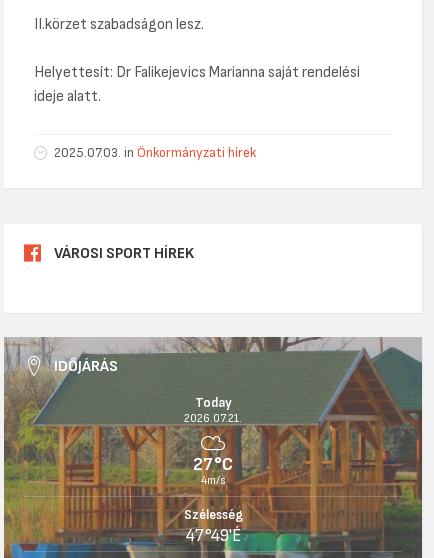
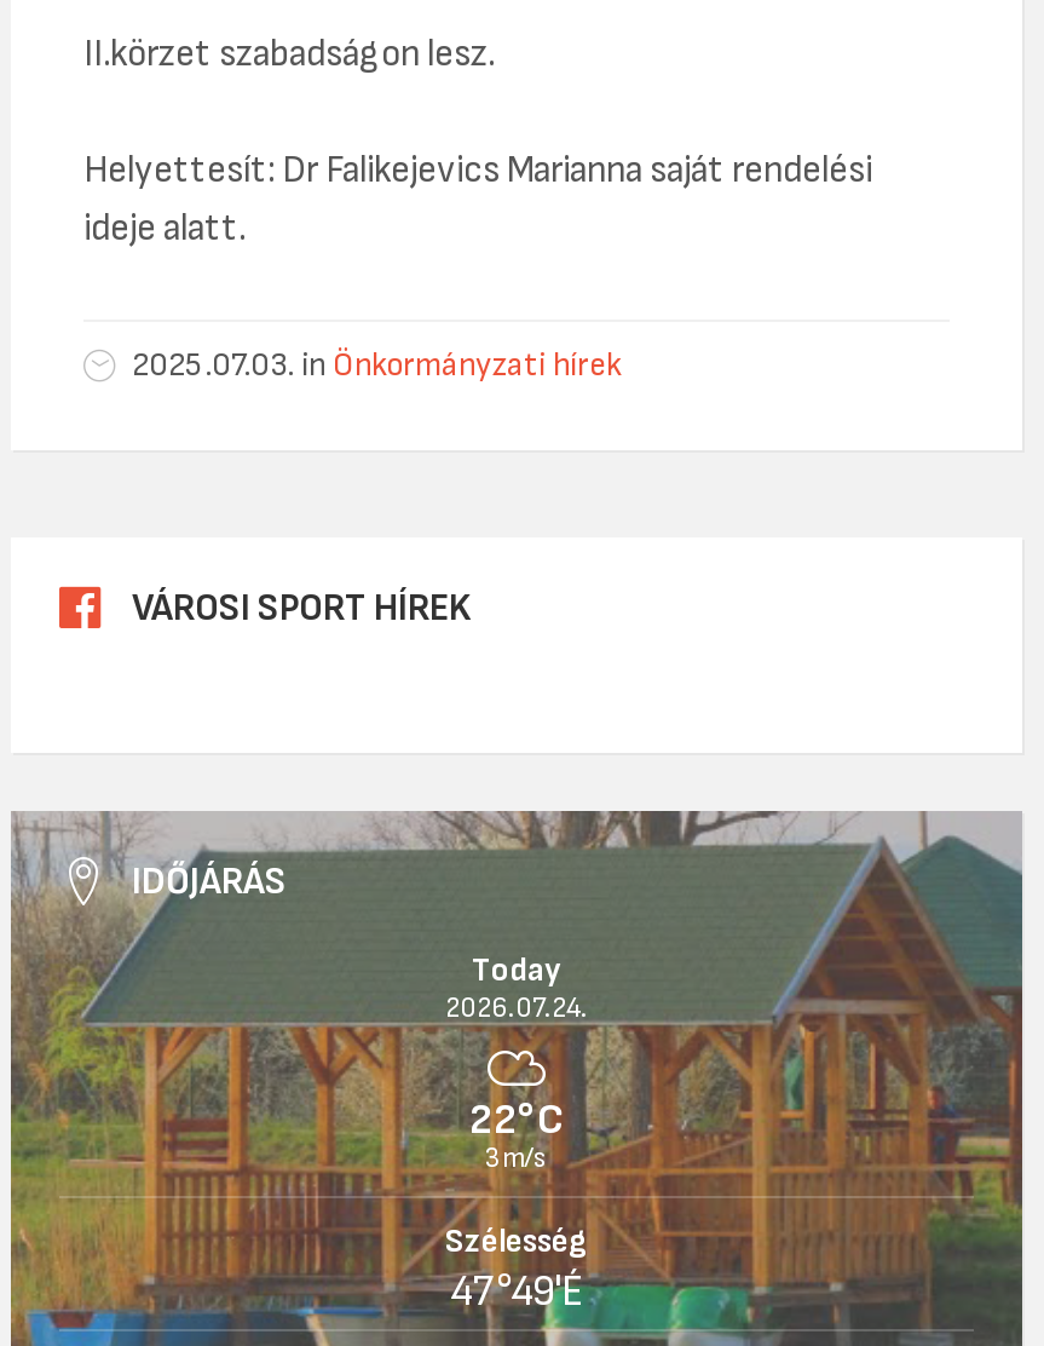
- 2026.07.21.
+ 2026.07.24.

- 27°C
- 4m/s
+ 22°C
+ 3m/s
